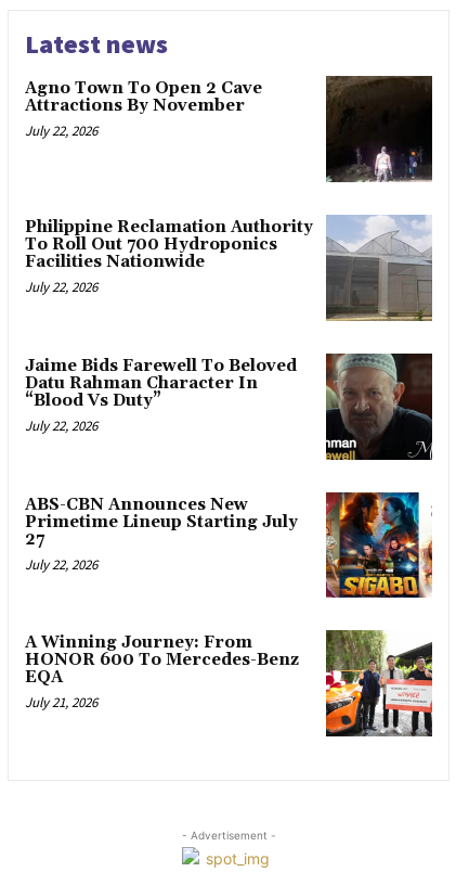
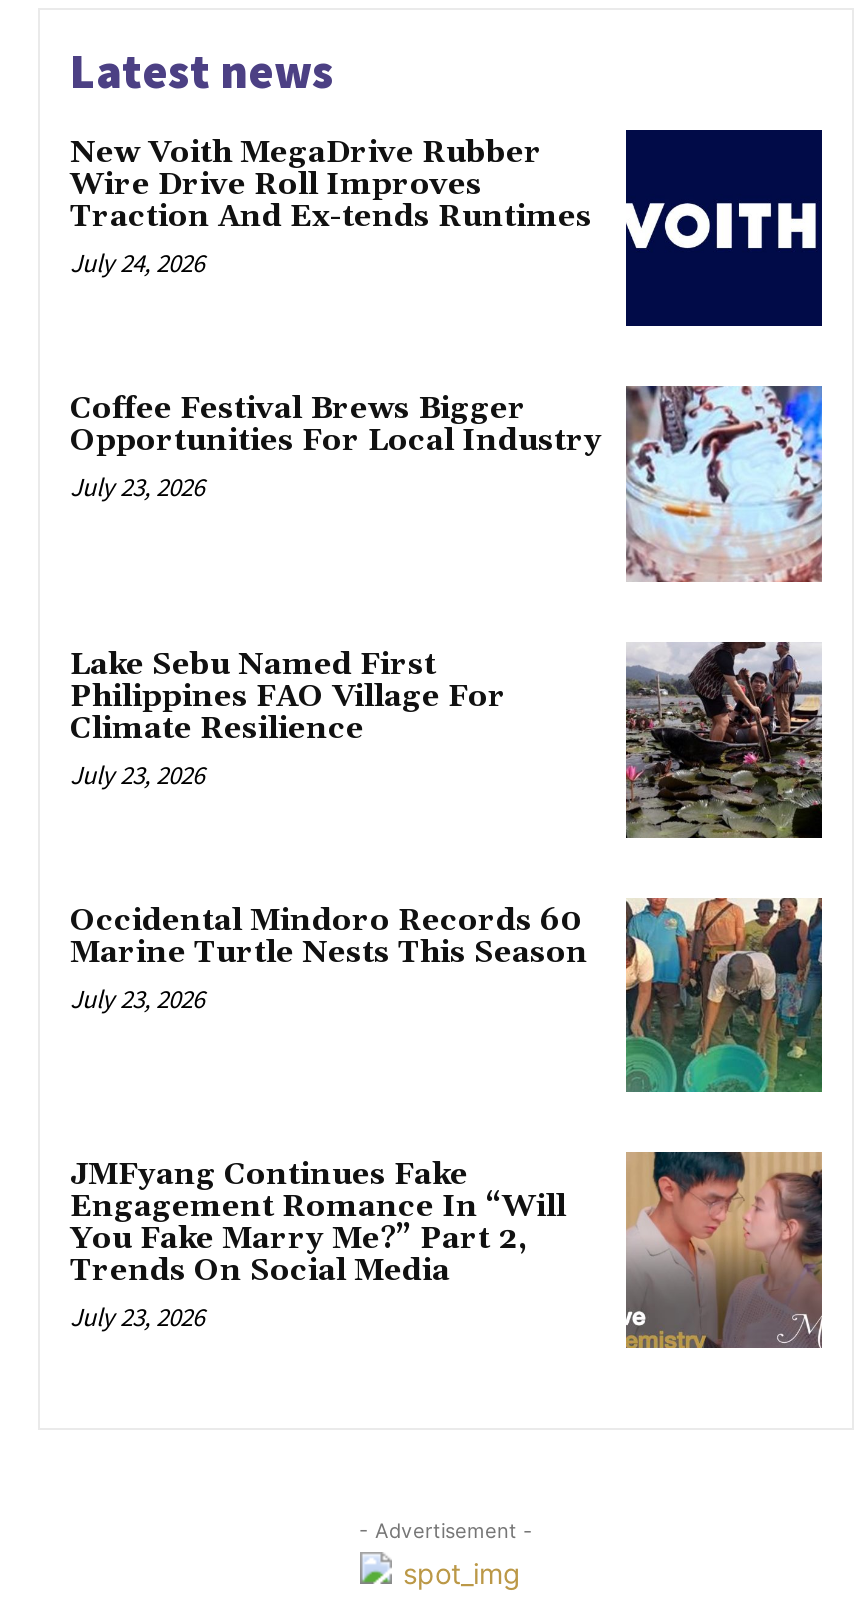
- Agno Town To Open 2 Cave
- Attractions By November
- July 22, 2026
+ New Voith MegaDrive Rubber
+ Wire Drive Roll Improves
+ Traction And Ex-tends Runtimes
+ July 24, 2026

- [image]
+ [image]

- [image]
- Philippine Reclamation Authority
- To Roll Out 700 Hydroponics
- Facilities Nationwide
- July 22, 2026
+ [image]
+ Coffee Festival Brews Bigger
+ Opportunities For Local Industry
+ July 23, 2026

- Jaime Bids Farewell To Beloved
- Datu Rahman Character In
- “Blood Vs Duty”
- July 22, 2026
+ Lake Sebu Named First
+ Philippines FAO Village For
+ Climate Resilience
+ July 23, 2026

- [image]
+ [image]

- [image]
- ABS-CBN Announces New
- Primetime Lineup Starting July
- 27
- July 22, 2026
+ [image]
+ Occidental Mindoro Records 60
+ Marine Turtle Nests This Season
+ July 23, 2026

- [image]
- A Winning Journey: From
- HONOR 600 To Mercedes-Benz
- EQA
- July 21, 2026
+ [image]
+ JMFyang Continues Fake
+ Engagement Romance In “Will
+ You Fake Marry Me?” Part 2,
+ Trends On Social Media
+ July 23, 2026
